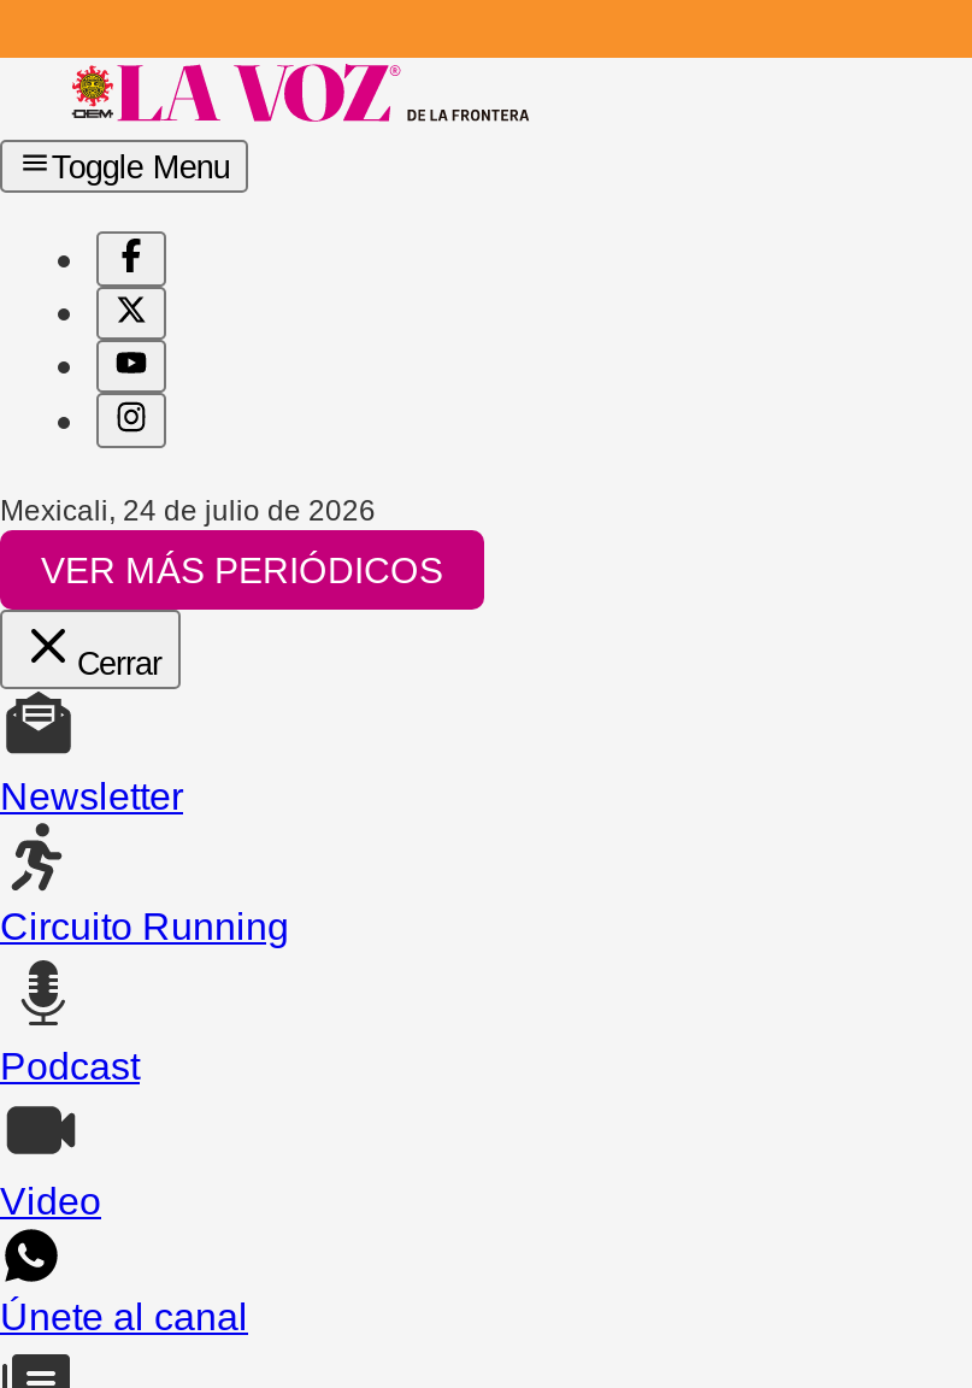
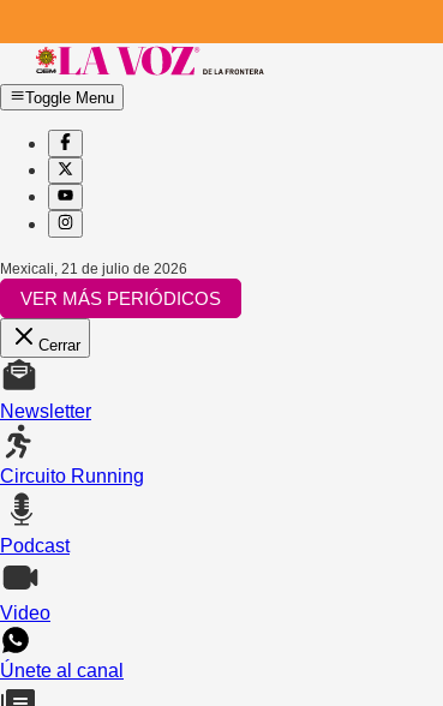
- Mexicali, 24 de julio de 2026
+ Mexicali, 21 de julio de 2026
